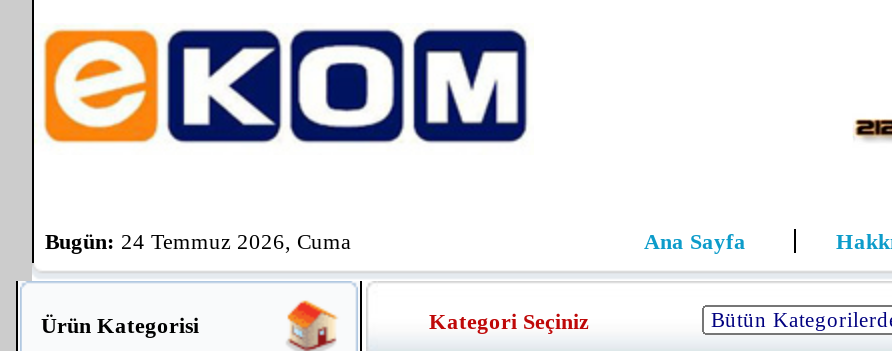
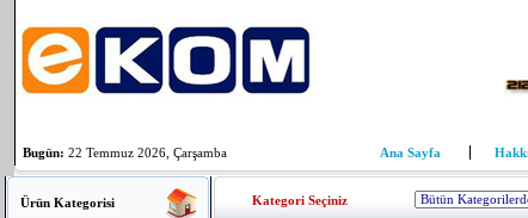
- Bugün: 24 Temmuz 2026, Cuma
+ Bugün: 22 Temmuz 2026, Çarşamba
